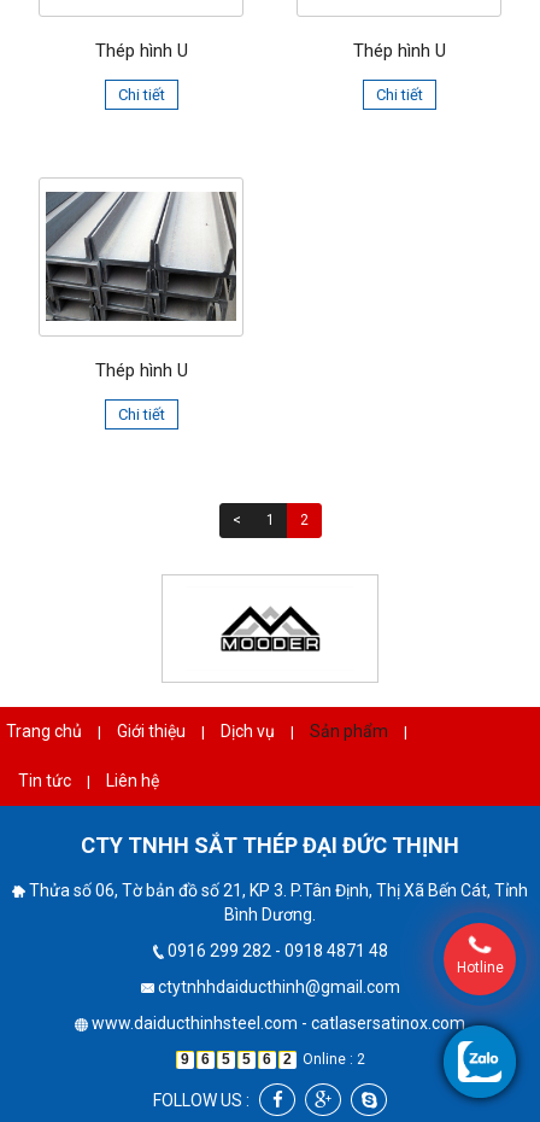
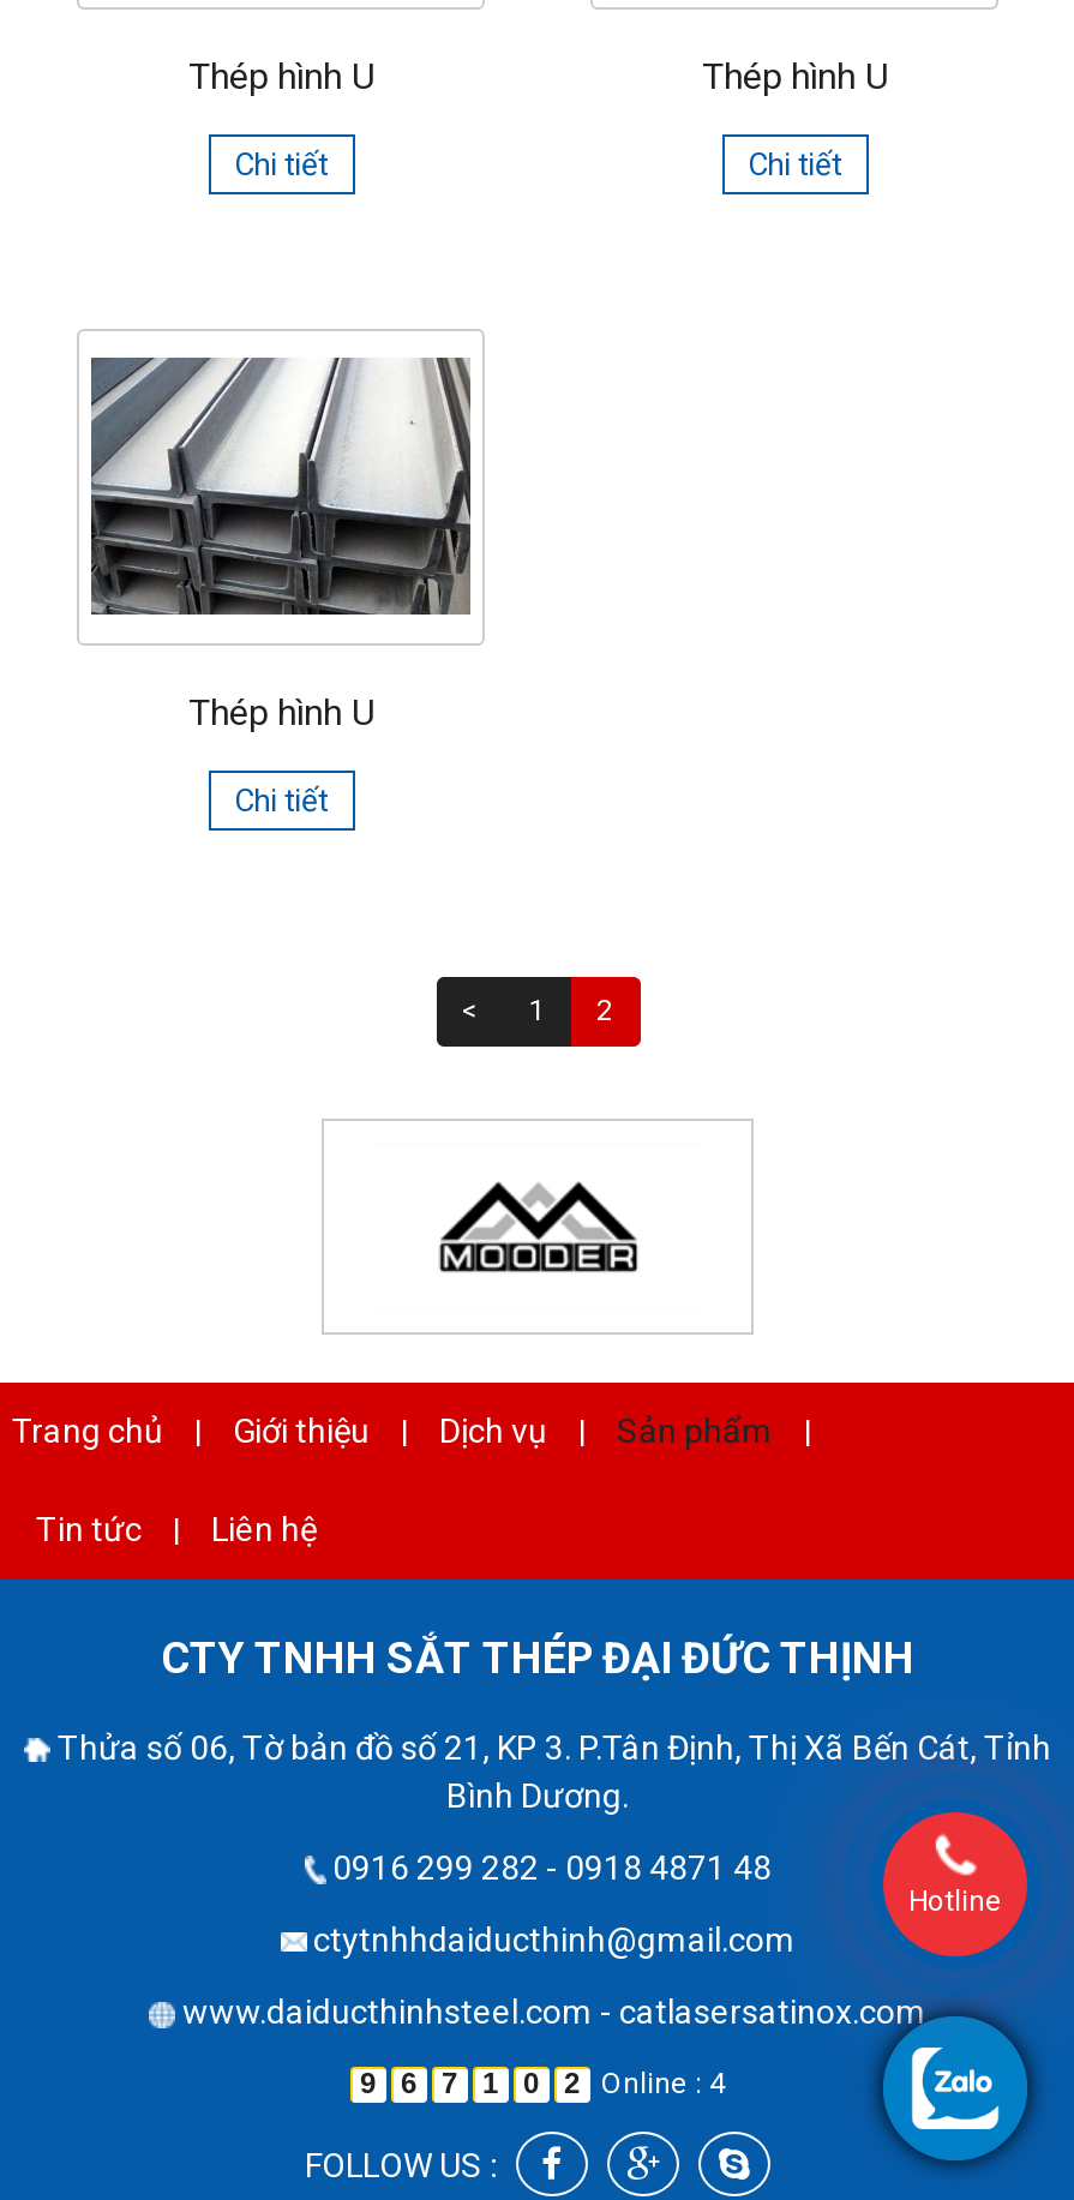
- 5
+ 7

- 5
+ 1

- 6
+ 0

- Online : 2
+ Online : 4
